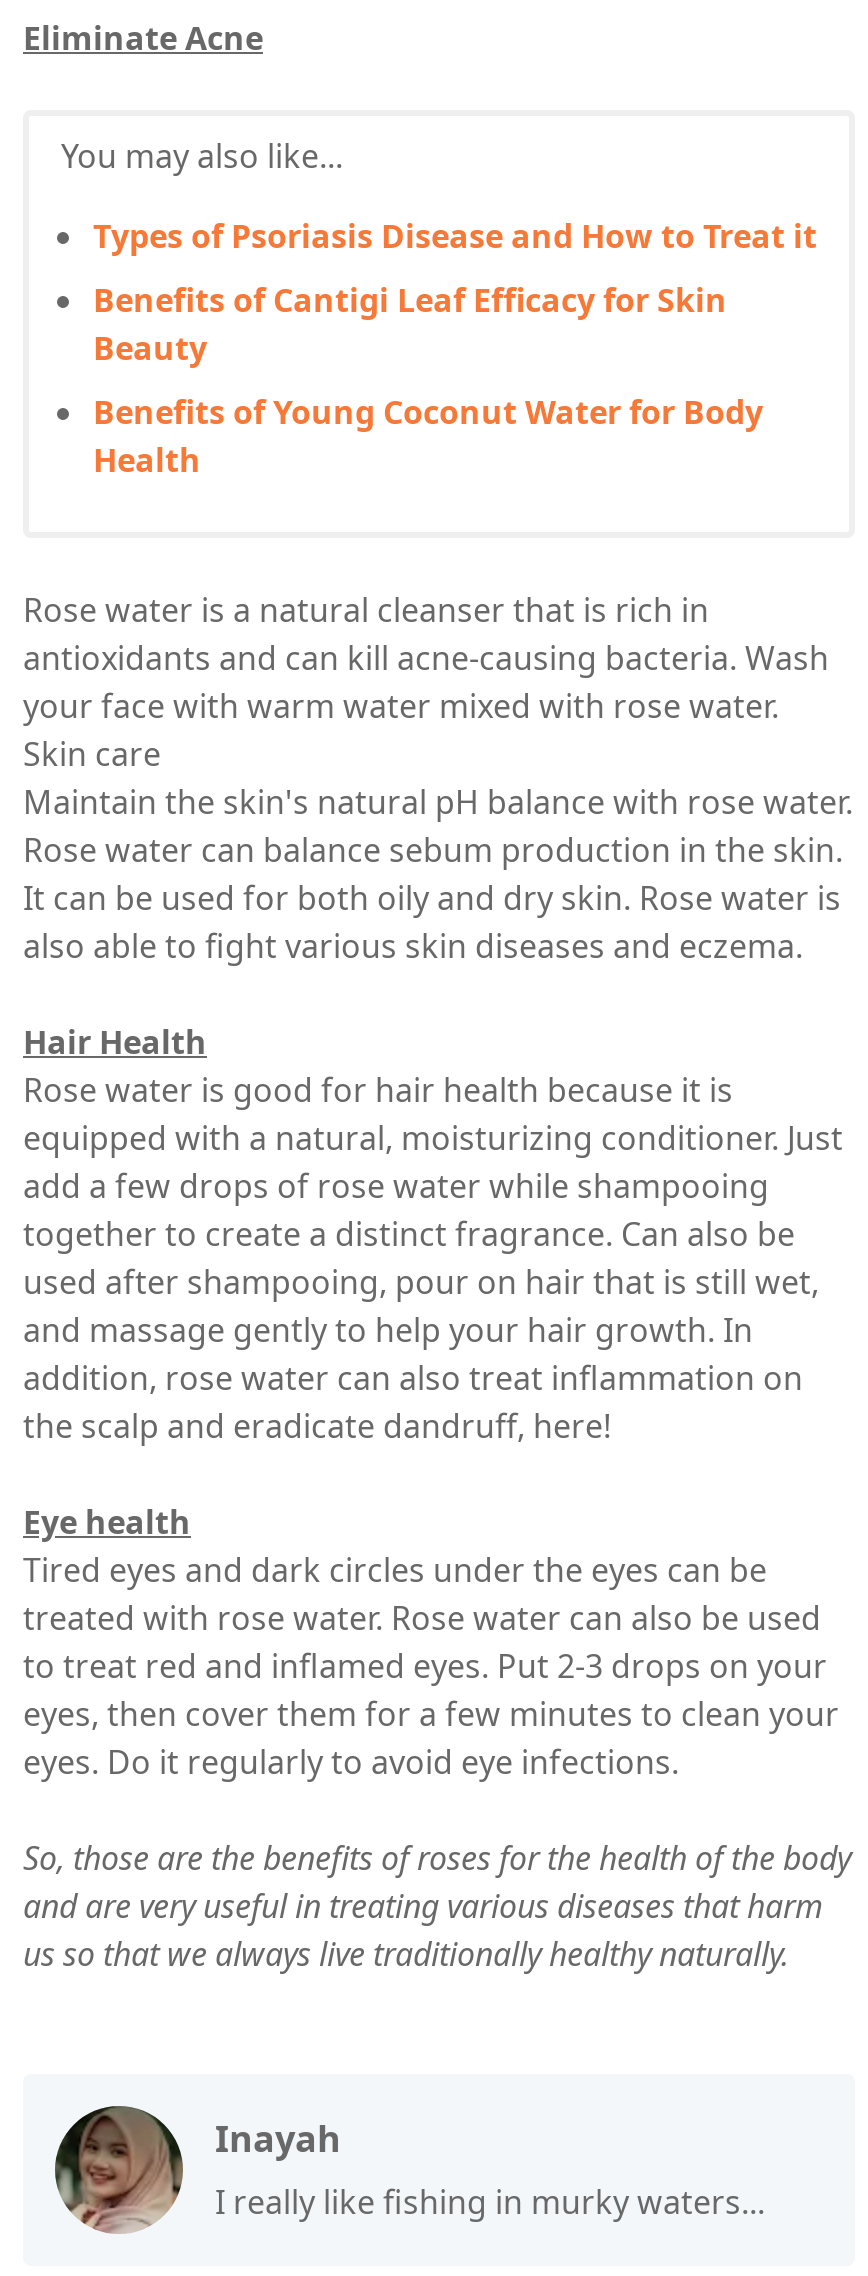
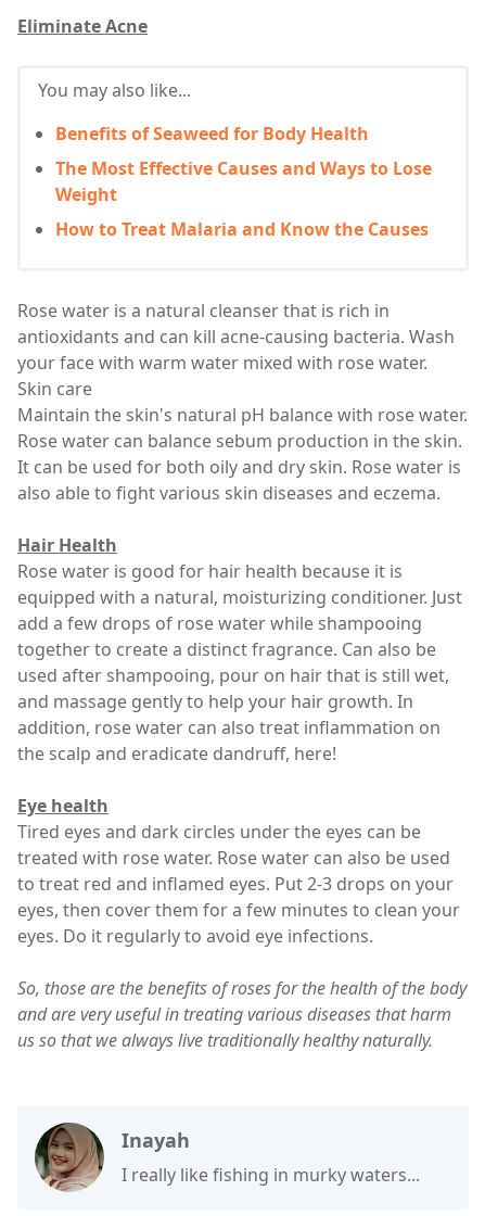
- Types of Psoriasis Disease and How to Treat it
+ Benefits of Seaweed for Body Health

- Benefits of Cantigi Leaf Efficacy for Skin
- Beauty
+ The Most Effective Causes and Ways to Lose
+ Weight

- Benefits of Young Coconut Water for Body
- Health
+ How to Treat Malaria and Know the Causes
